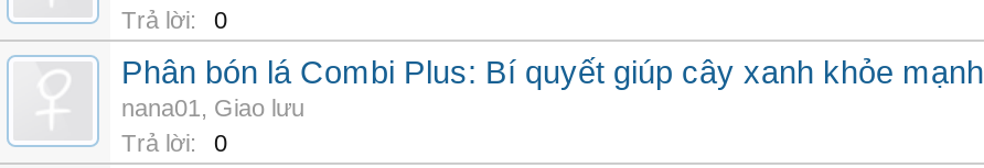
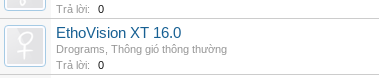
- Phân bón lá Combi Plus: Bí quyết giúp cây xanh khỏe mạnh
- nana01, Giao lưu
+ EthoVision XT 16.0
+ Drograms, Thông gió thông thường
